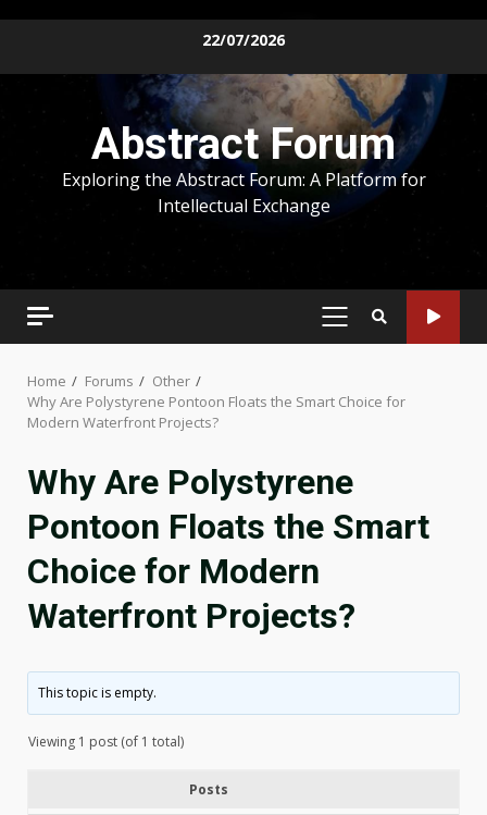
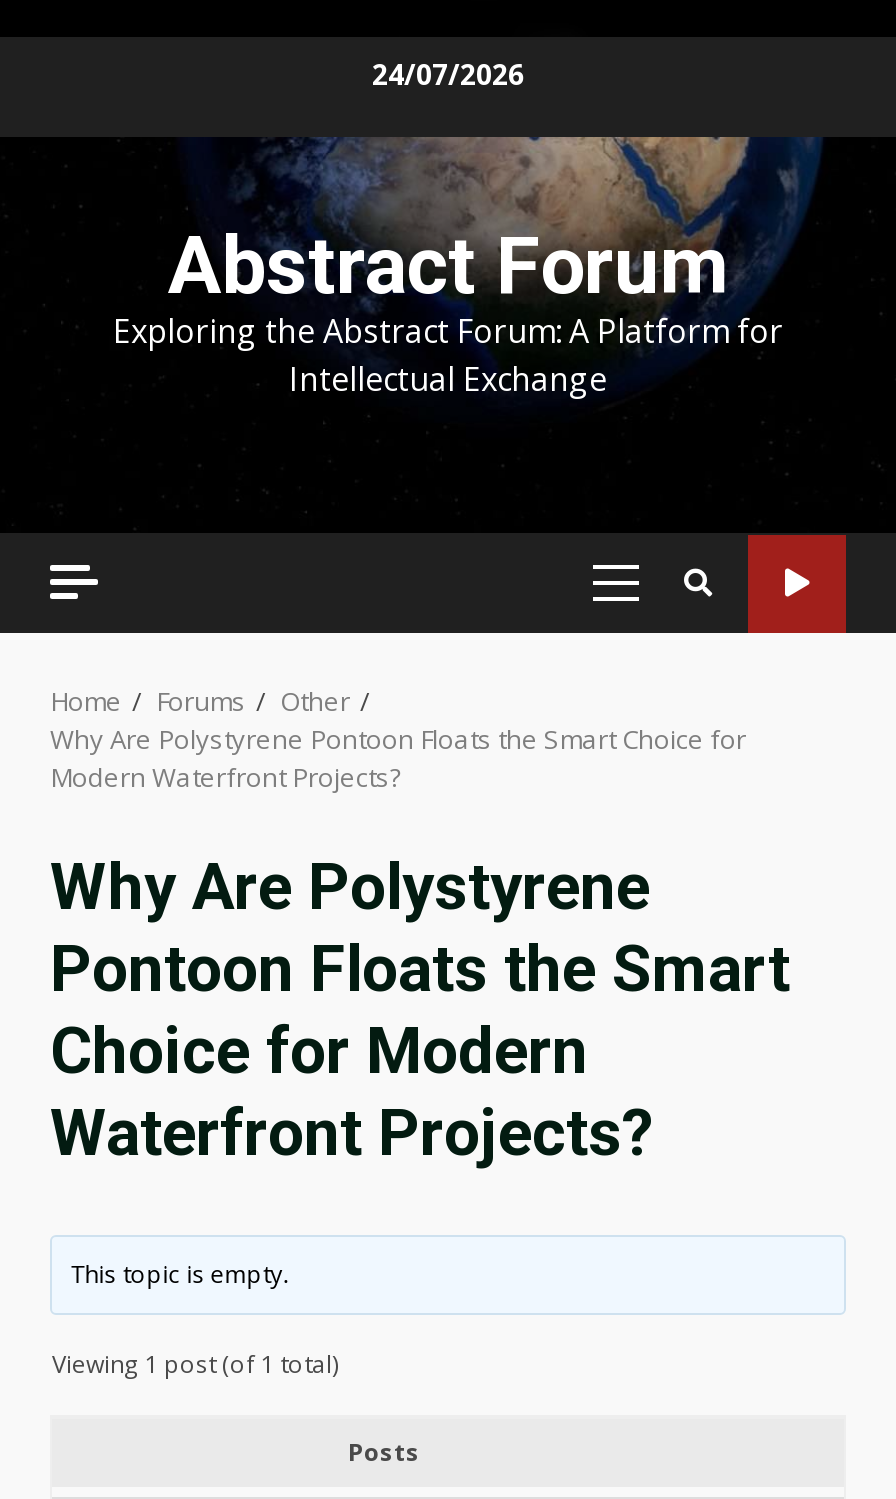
- 22/07/2026
+ 24/07/2026
